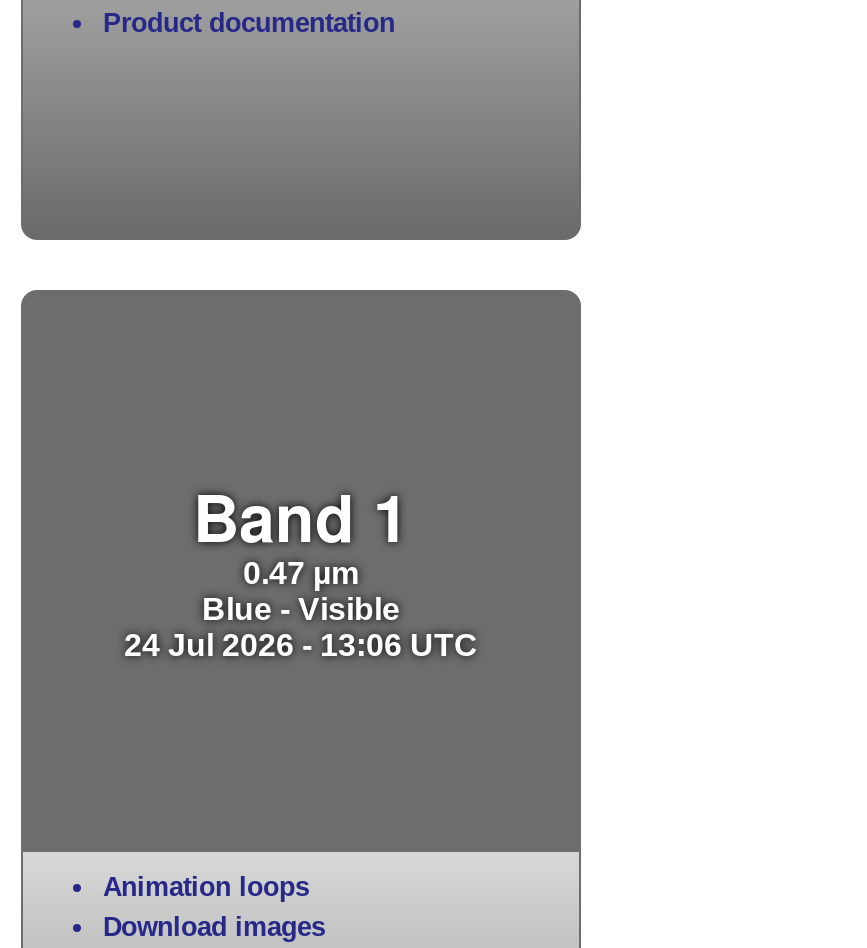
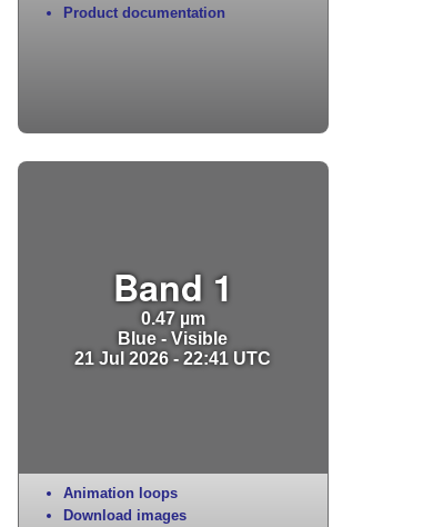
- 24 Jul 2026 - 13:06 UTC
+ 21 Jul 2026 - 22:41 UTC
